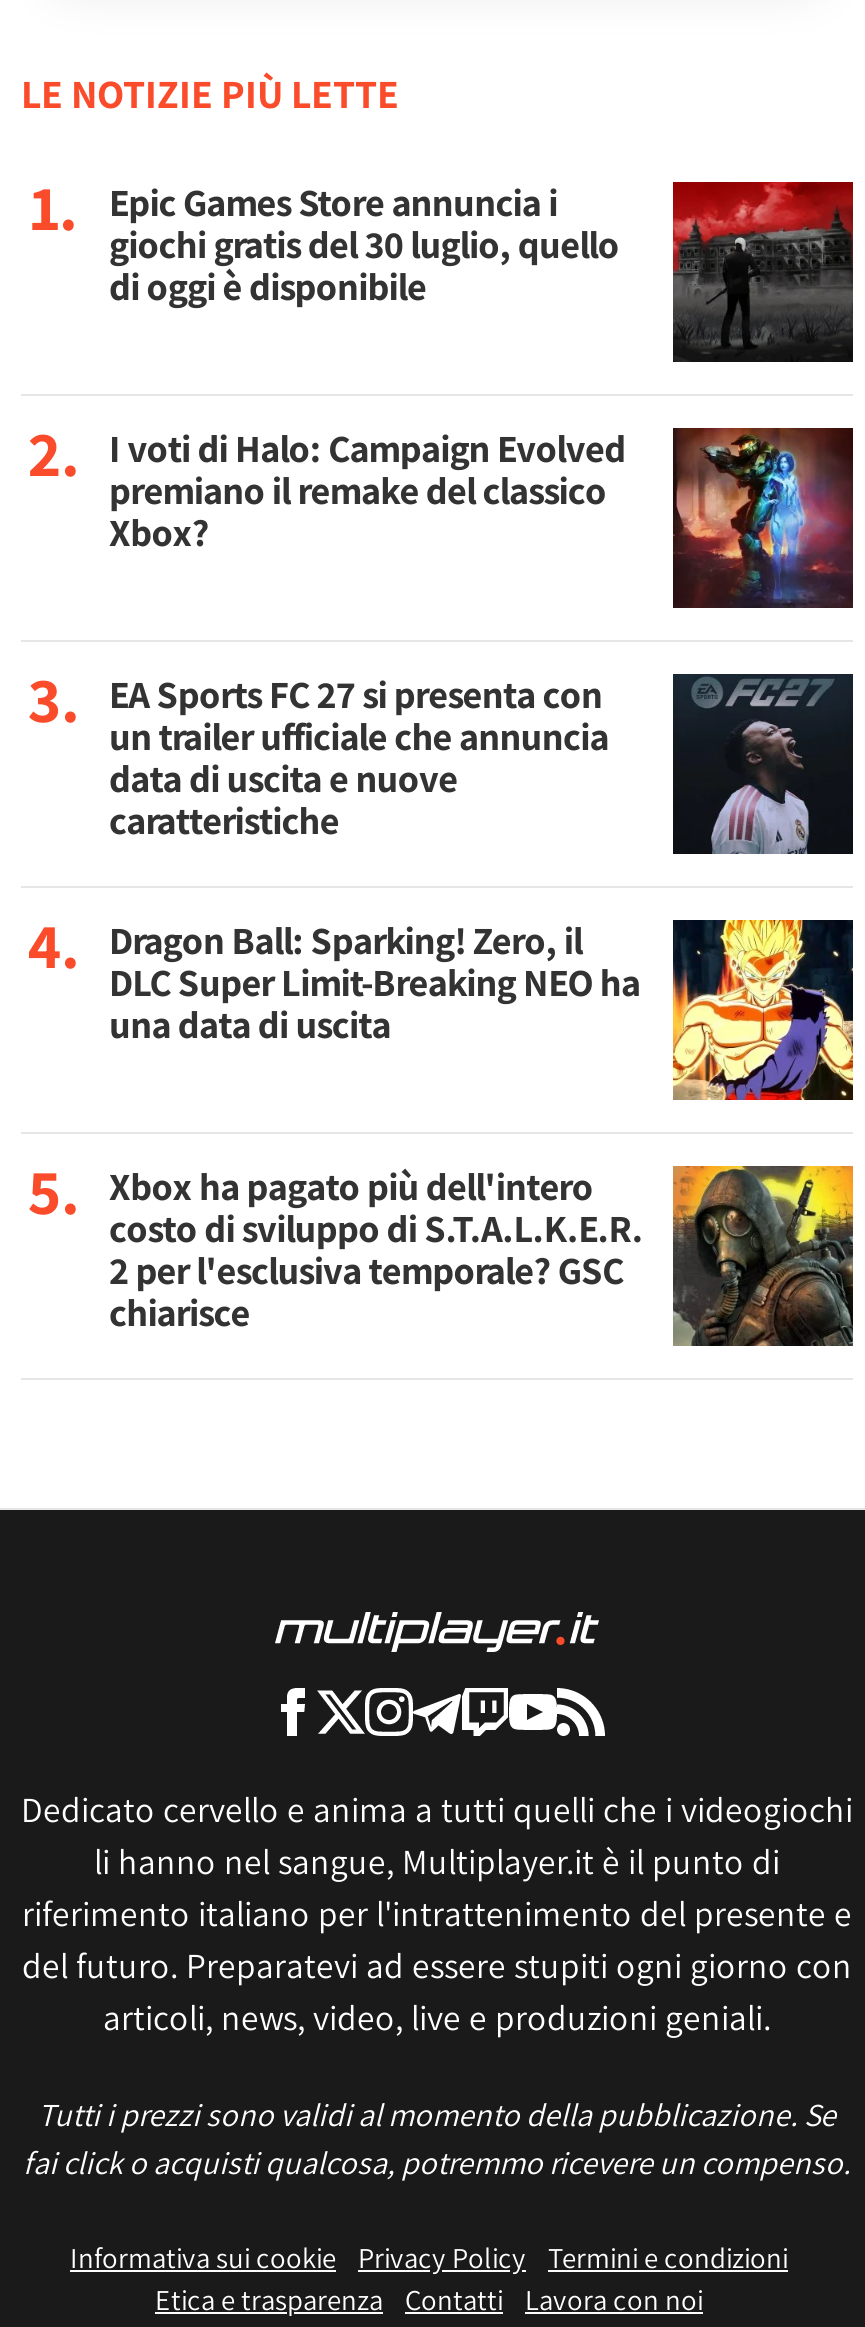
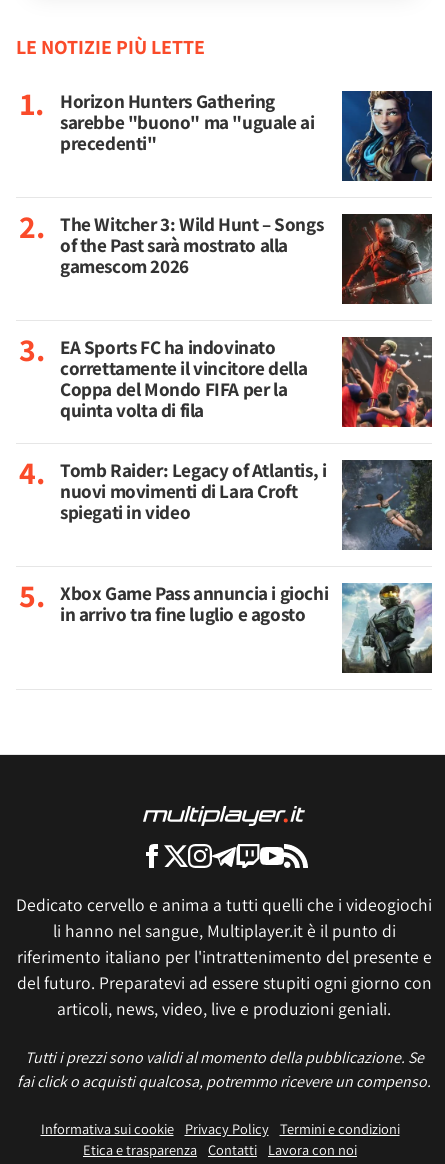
- [image]
- Epic Games Store annuncia i
- giochi gratis del 30 luglio, quello
- di oggi è disponibile
+ [image]
+ Horizon Hunters Gathering
+ sarebbe "buono" ma "uguale ai
+ precedenti"

- [image]
- I voti di Halo: Campaign Evolved
- premiano il remake del classico
- Xbox?
+ [image]
+ The Witcher 3: Wild Hunt – Songs
+ of the Past sarà mostrato alla
+ gamescom 2026

- [image]
- EA Sports FC 27 si presenta con
- un trailer ufficiale che annuncia
- data di uscita e nuove
- caratteristiche
+ [image]
+ EA Sports FC ha indovinato
+ correttamente il vincitore della
+ Coppa del Mondo FIFA per la
+ quinta volta di fila

- [image]
- Dragon Ball: Sparking! Zero, il
- DLC Super Limit-Breaking NEO ha
- una data di uscita
+ [image]
+ Tomb Raider: Legacy of Atlantis, i
+ nuovi movimenti di Lara Croft
+ spiegati in video

- [image]
- Xbox ha pagato più dell'intero
- costo di sviluppo di S.T.A.L.K.E.R.
- 2 per l'esclusiva temporale? GSC
- chiarisce
+ [image]
+ Xbox Game Pass annuncia i giochi
+ in arrivo tra fine luglio e agosto
